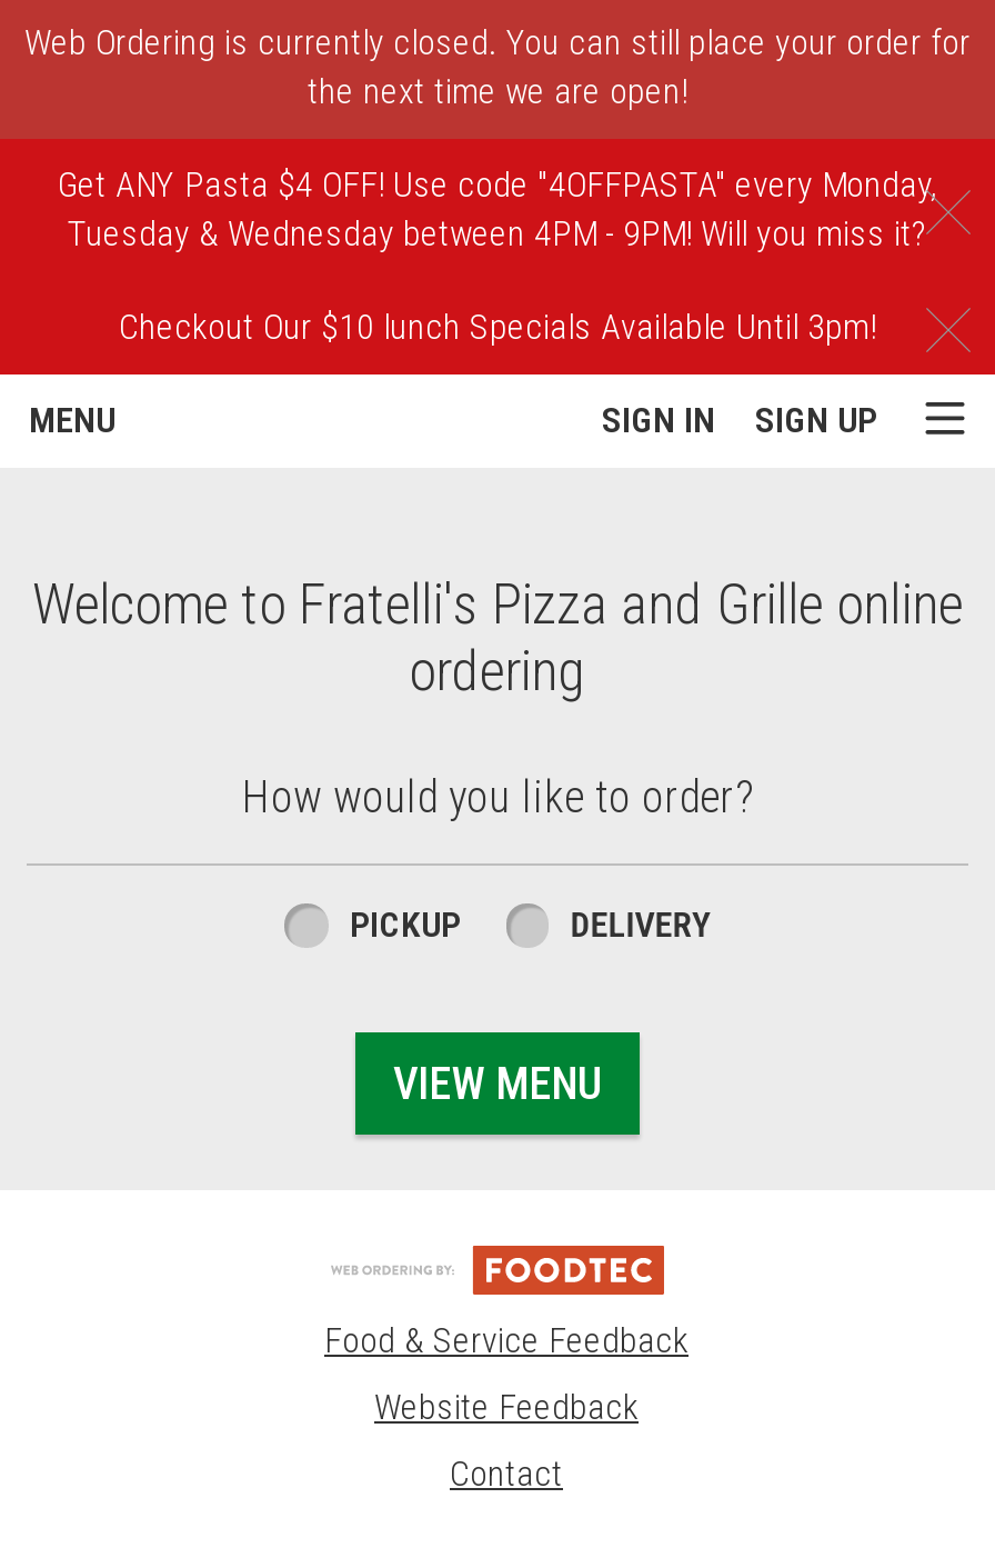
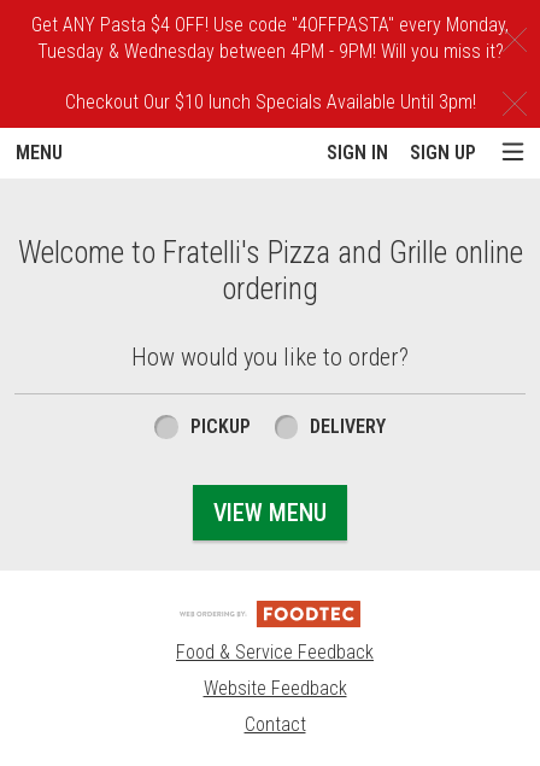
- Web Ordering is currently closed. You can still place your order for
- the next time we are open!
